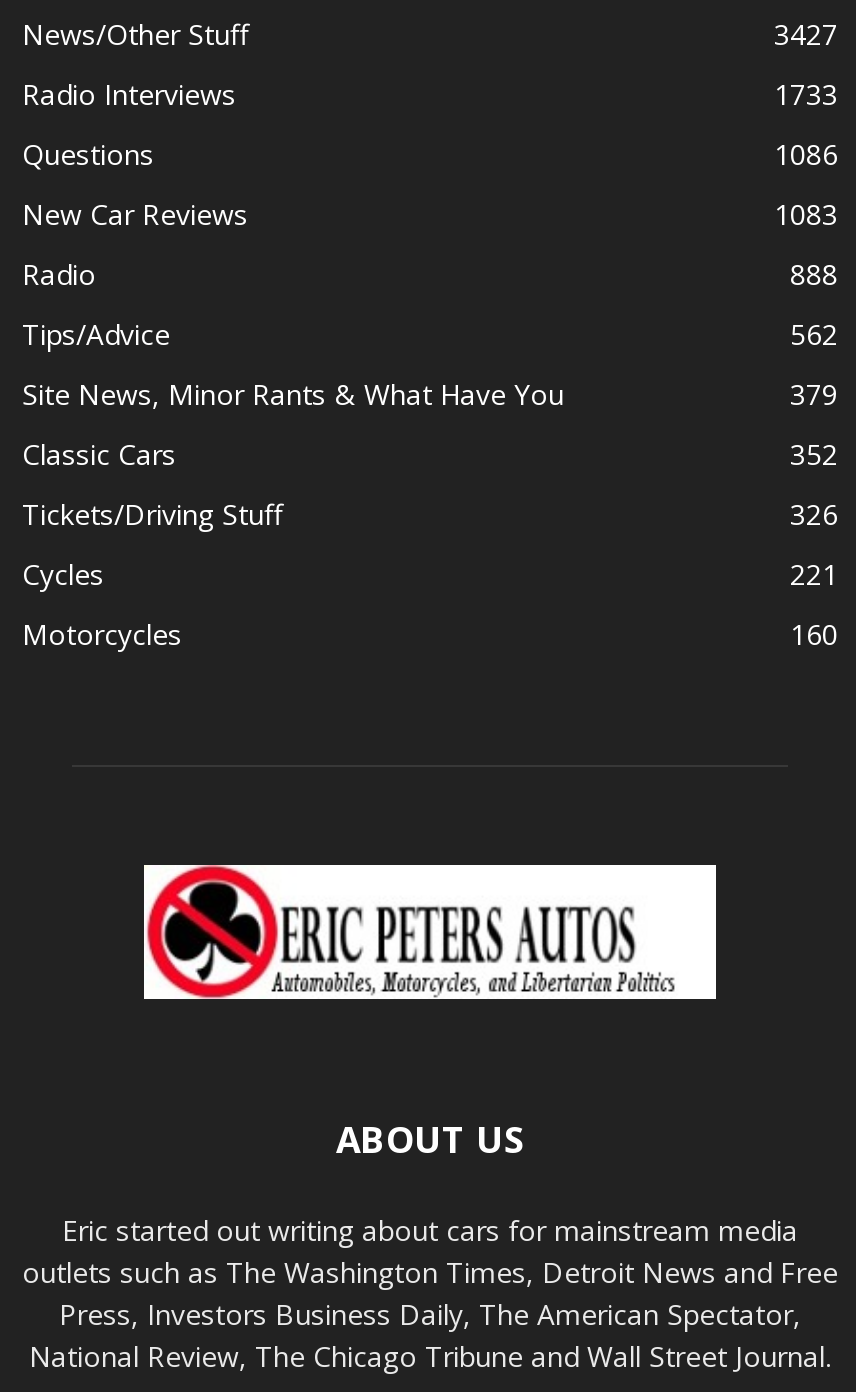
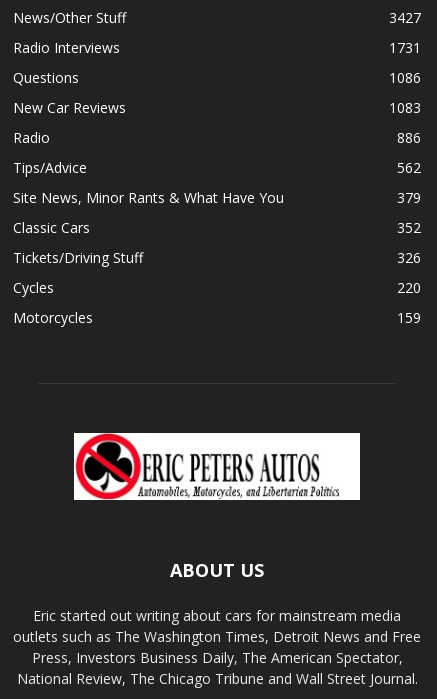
- 1733
+ 1731

- 888
+ 886

- 221
+ 220

- 160
+ 159
